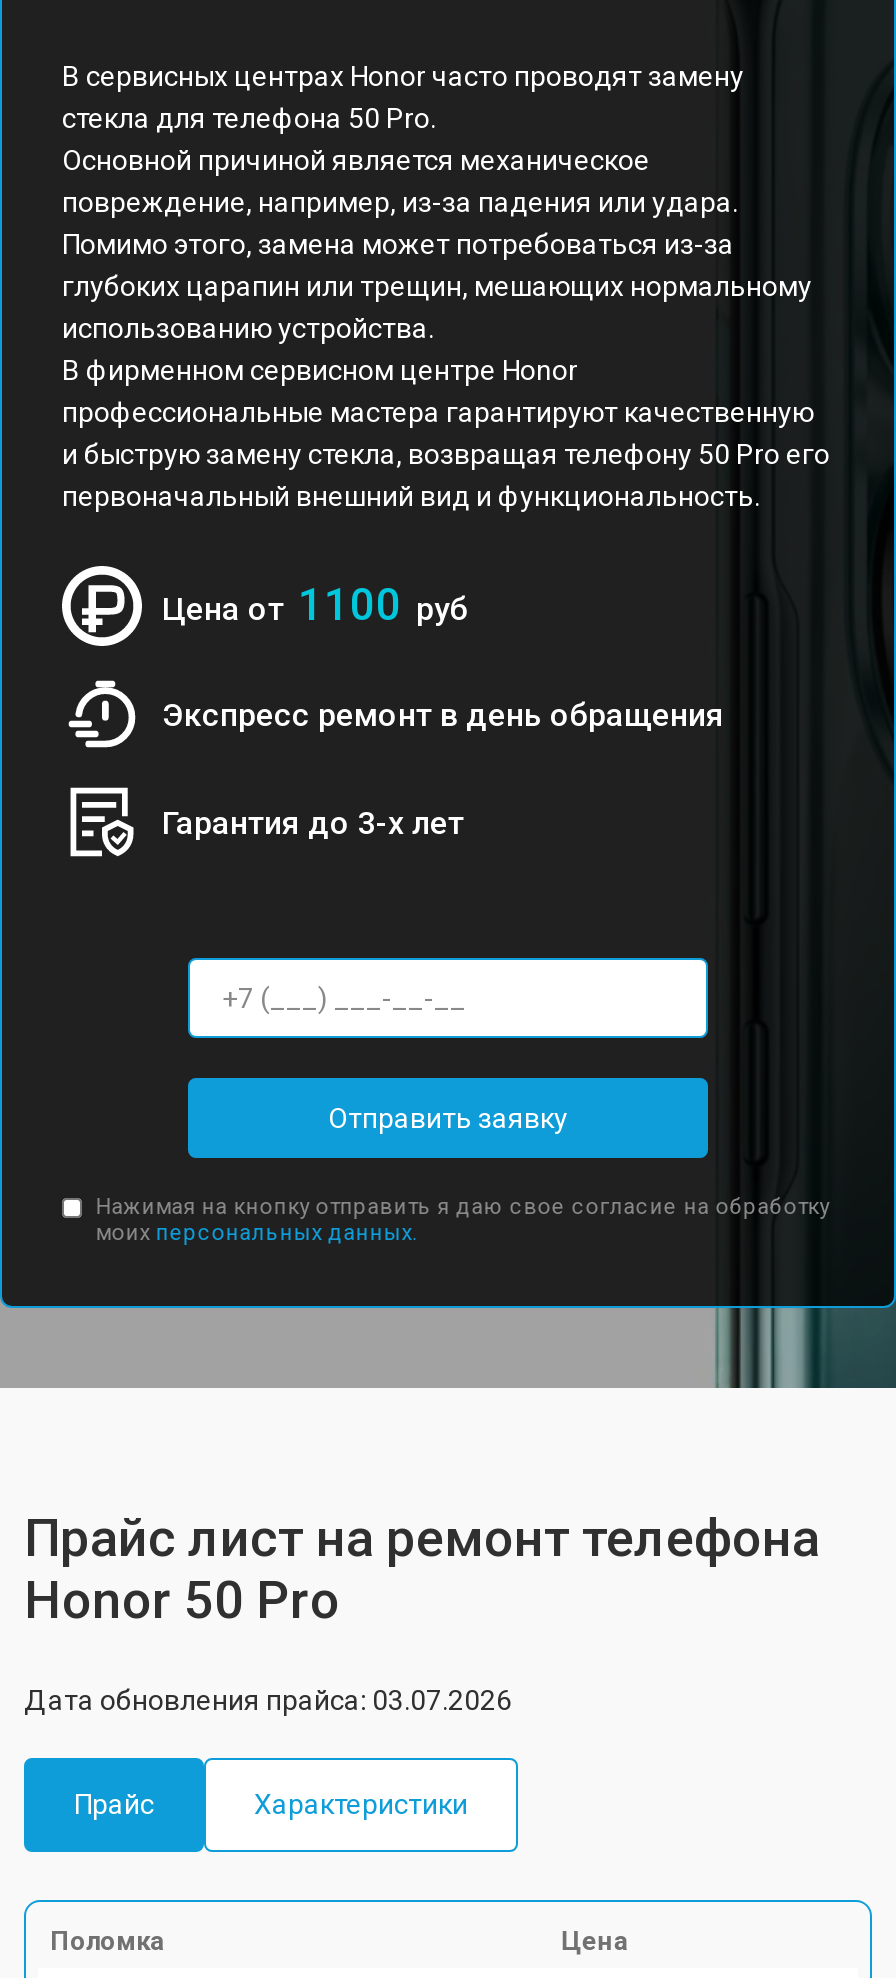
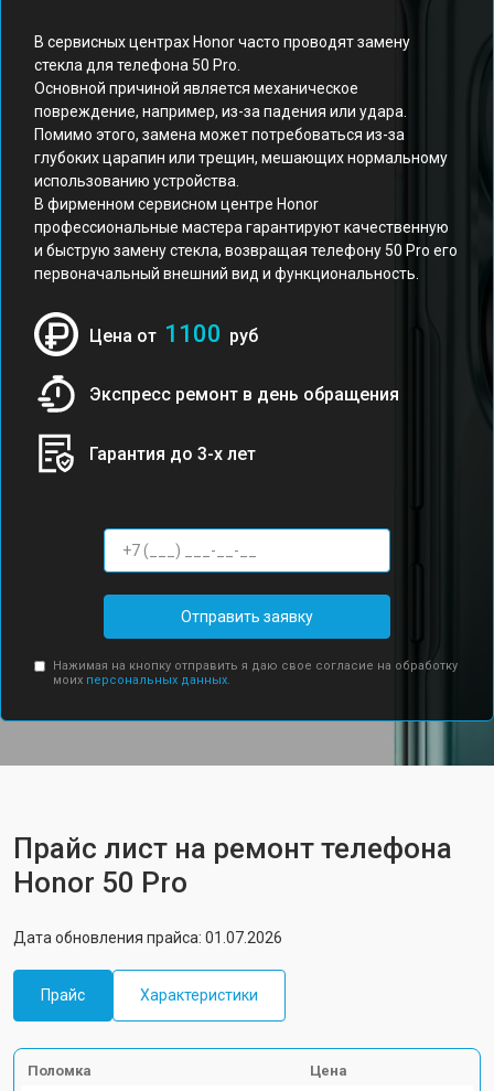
- Дата обновления прайса: 03.07.2026
+ Дата обновления прайса: 01.07.2026
